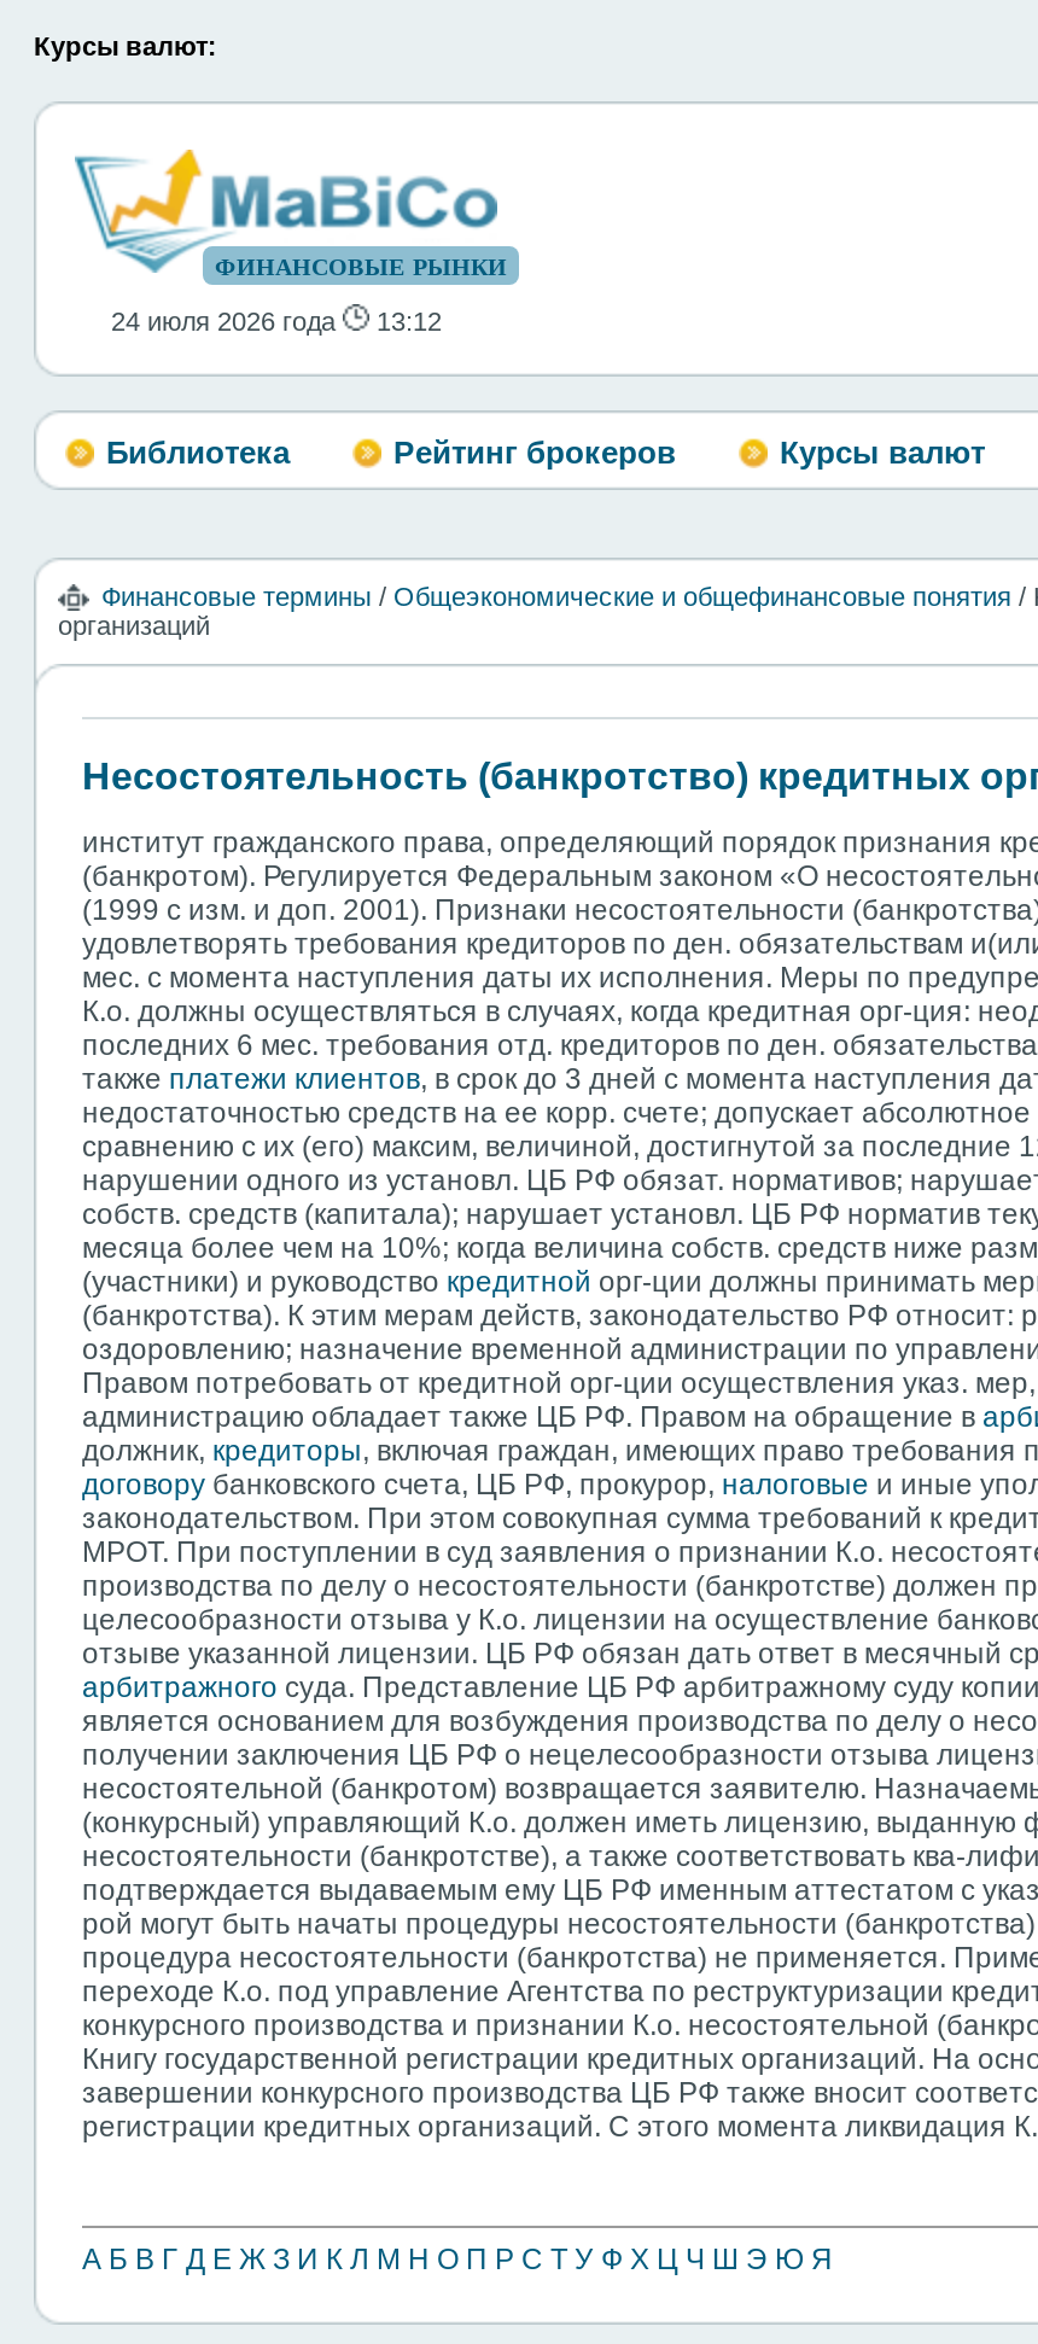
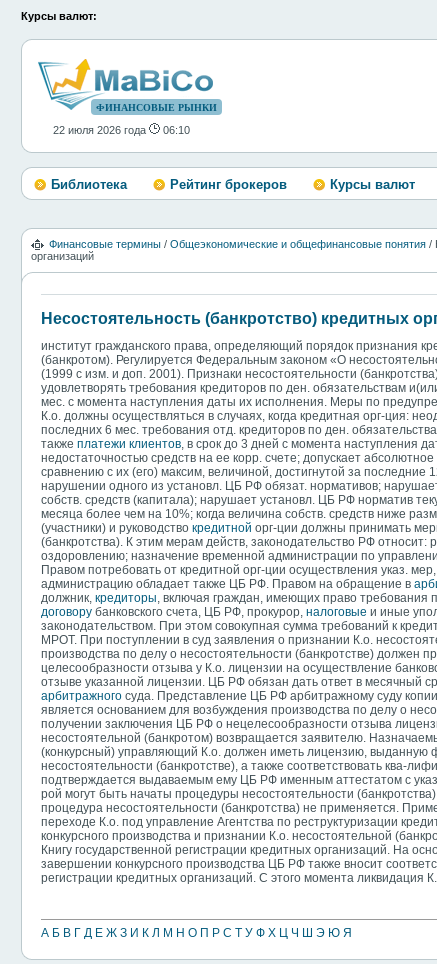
- 24 июля 2026 года
+ 22 июля 2026 года

- 13:12
+ 06:10
